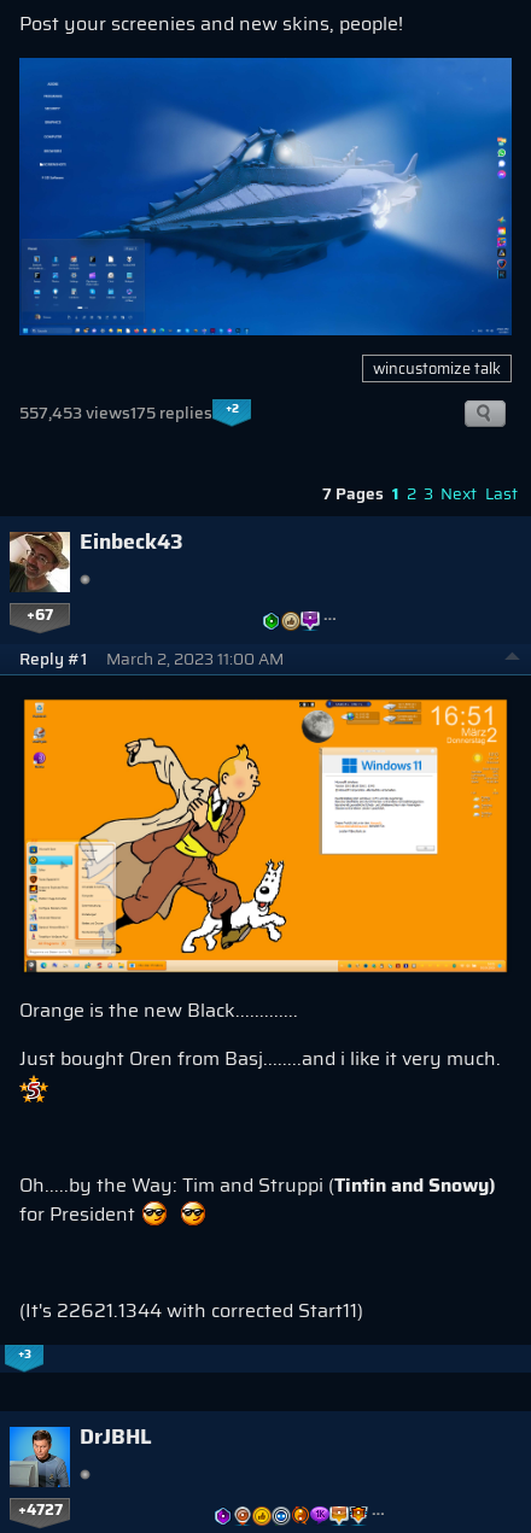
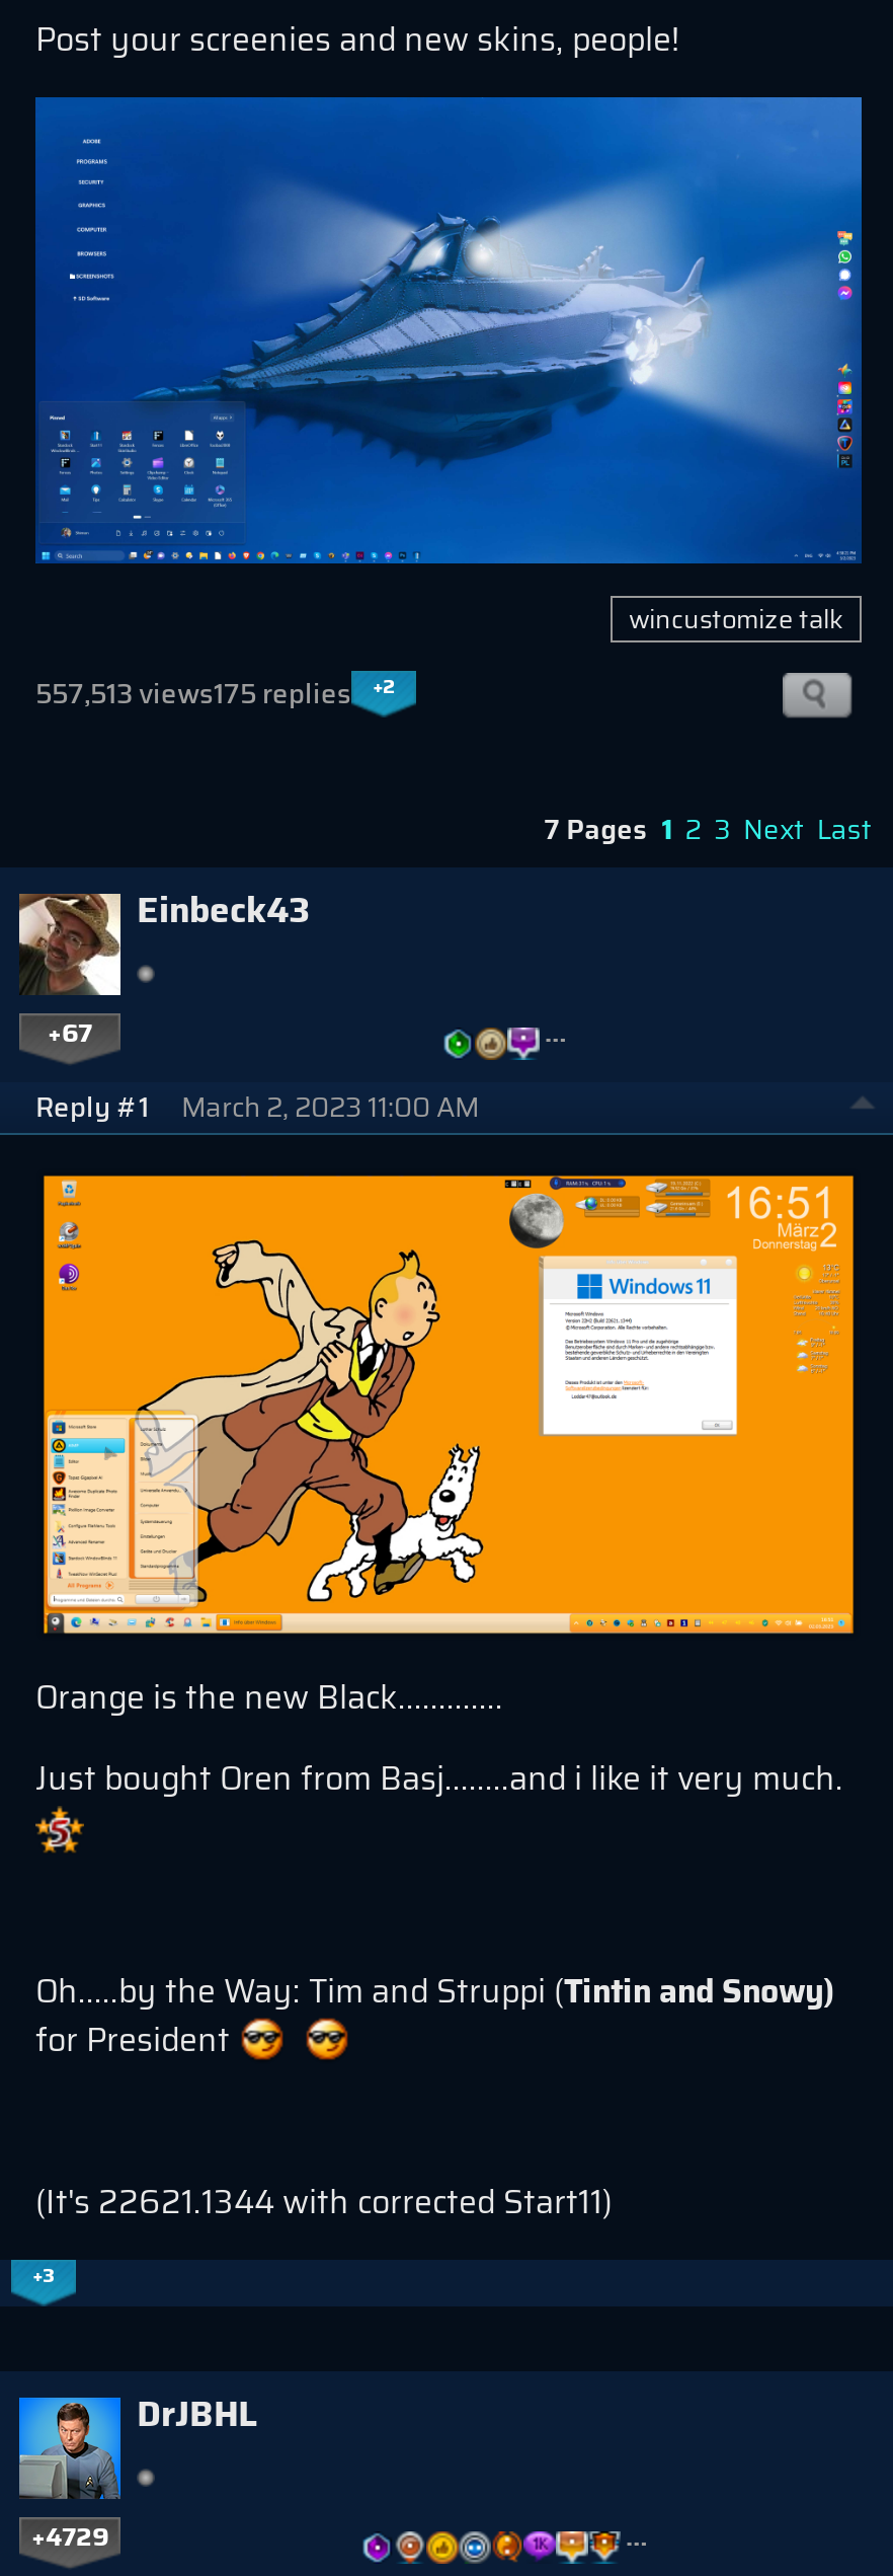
- 557,453 views175 replies
+ 557,513 views175 replies

- +4727
+ +4729
